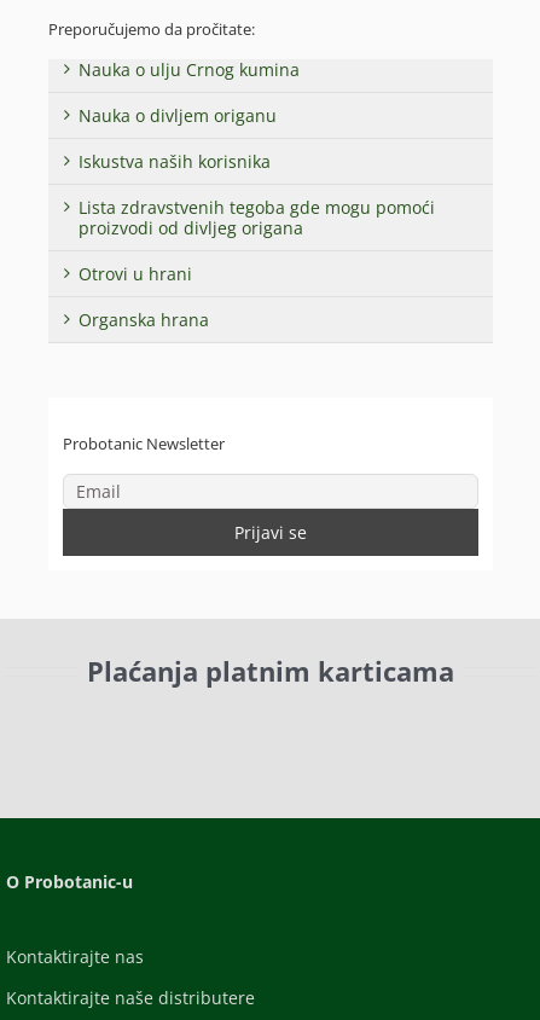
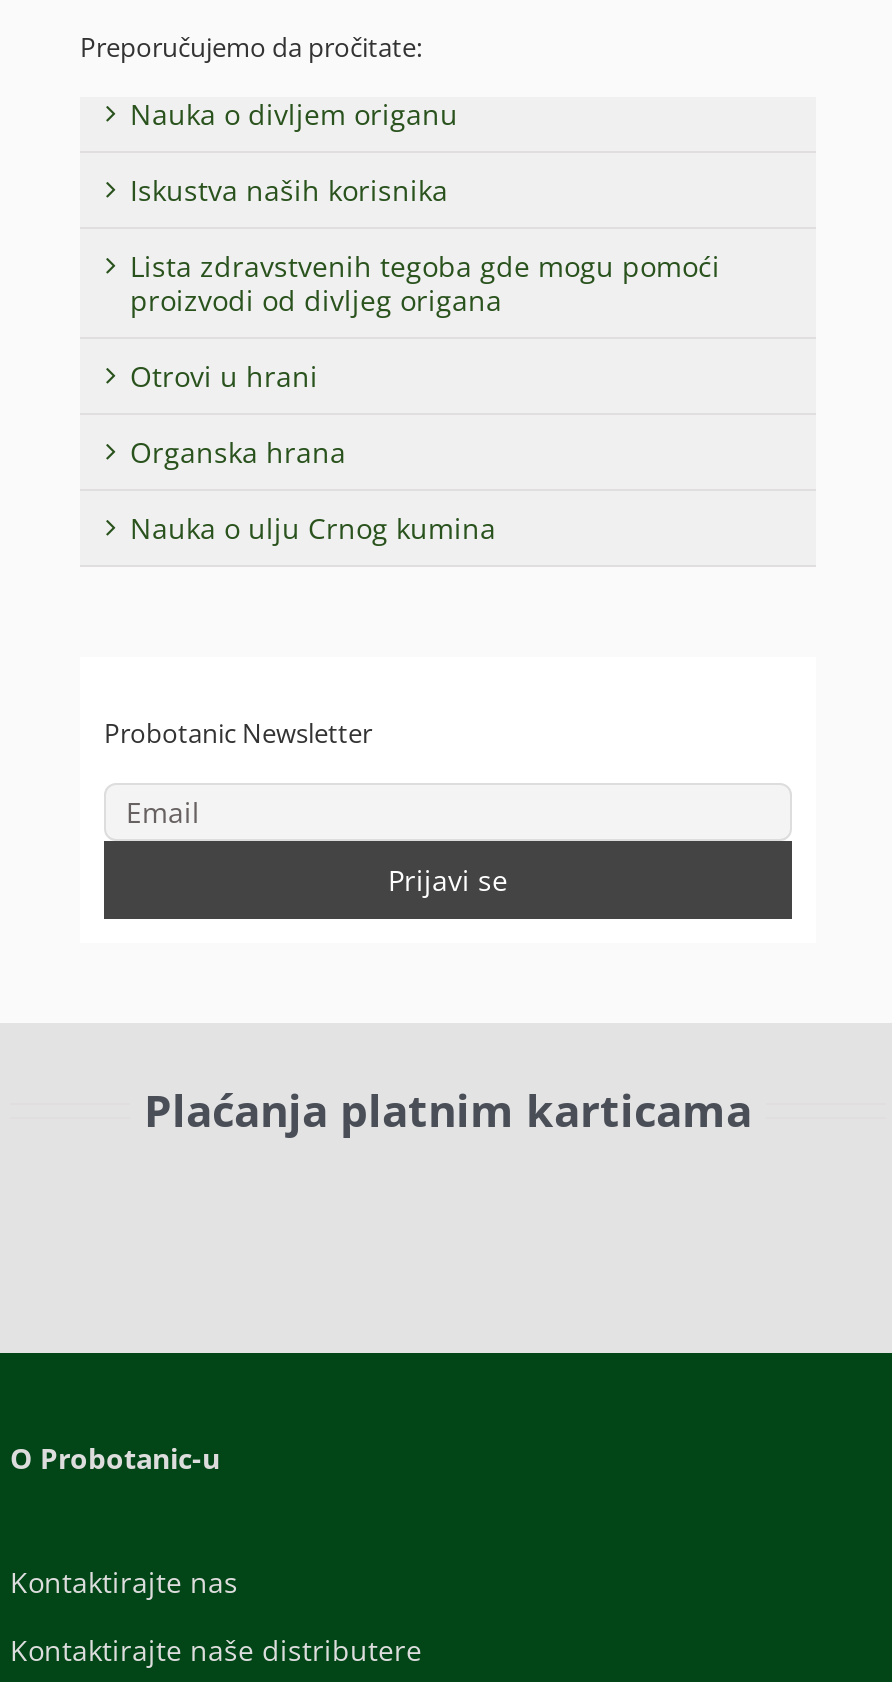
moved down: Nauka o ulju Crnog kumina

moved up: Nauka o divljem origanu | Iskustva naših korisnika | Lista zdravstvenih tegoba gde mogu pomoći | proizvodi od divljeg origana | Otrovi u hrani | Organska hrana
